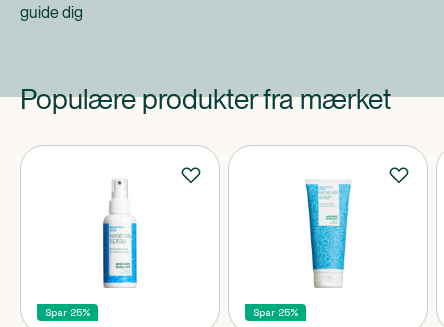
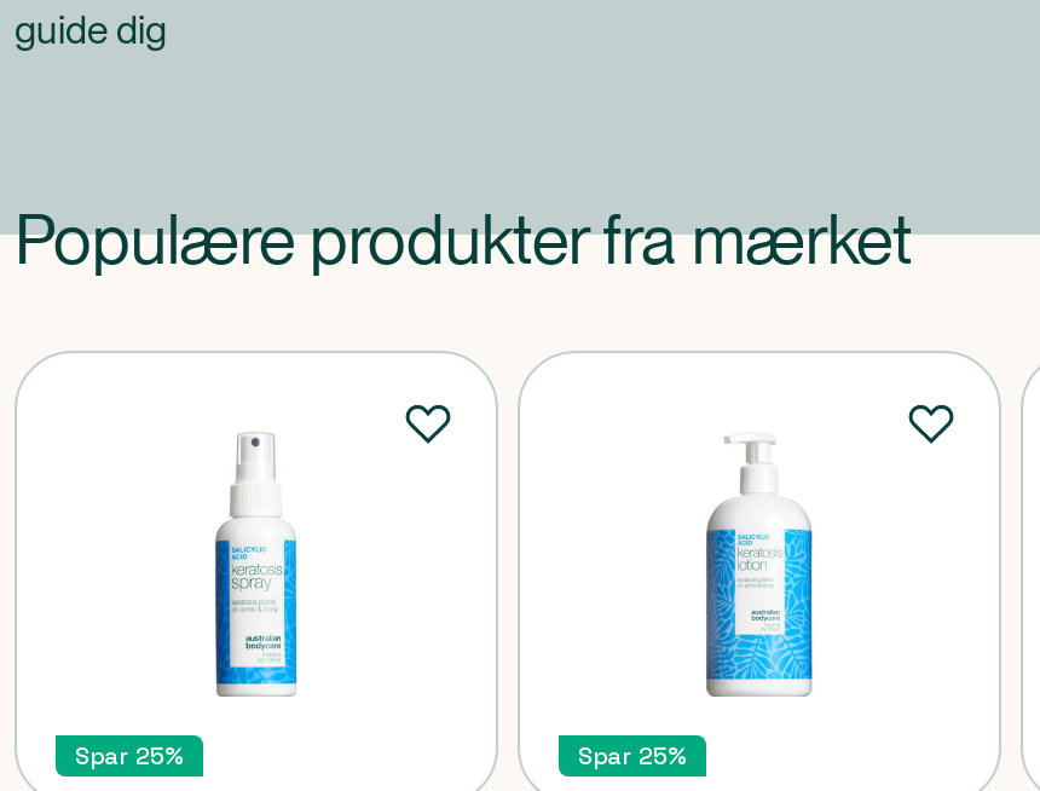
- [image]
+ [image]
